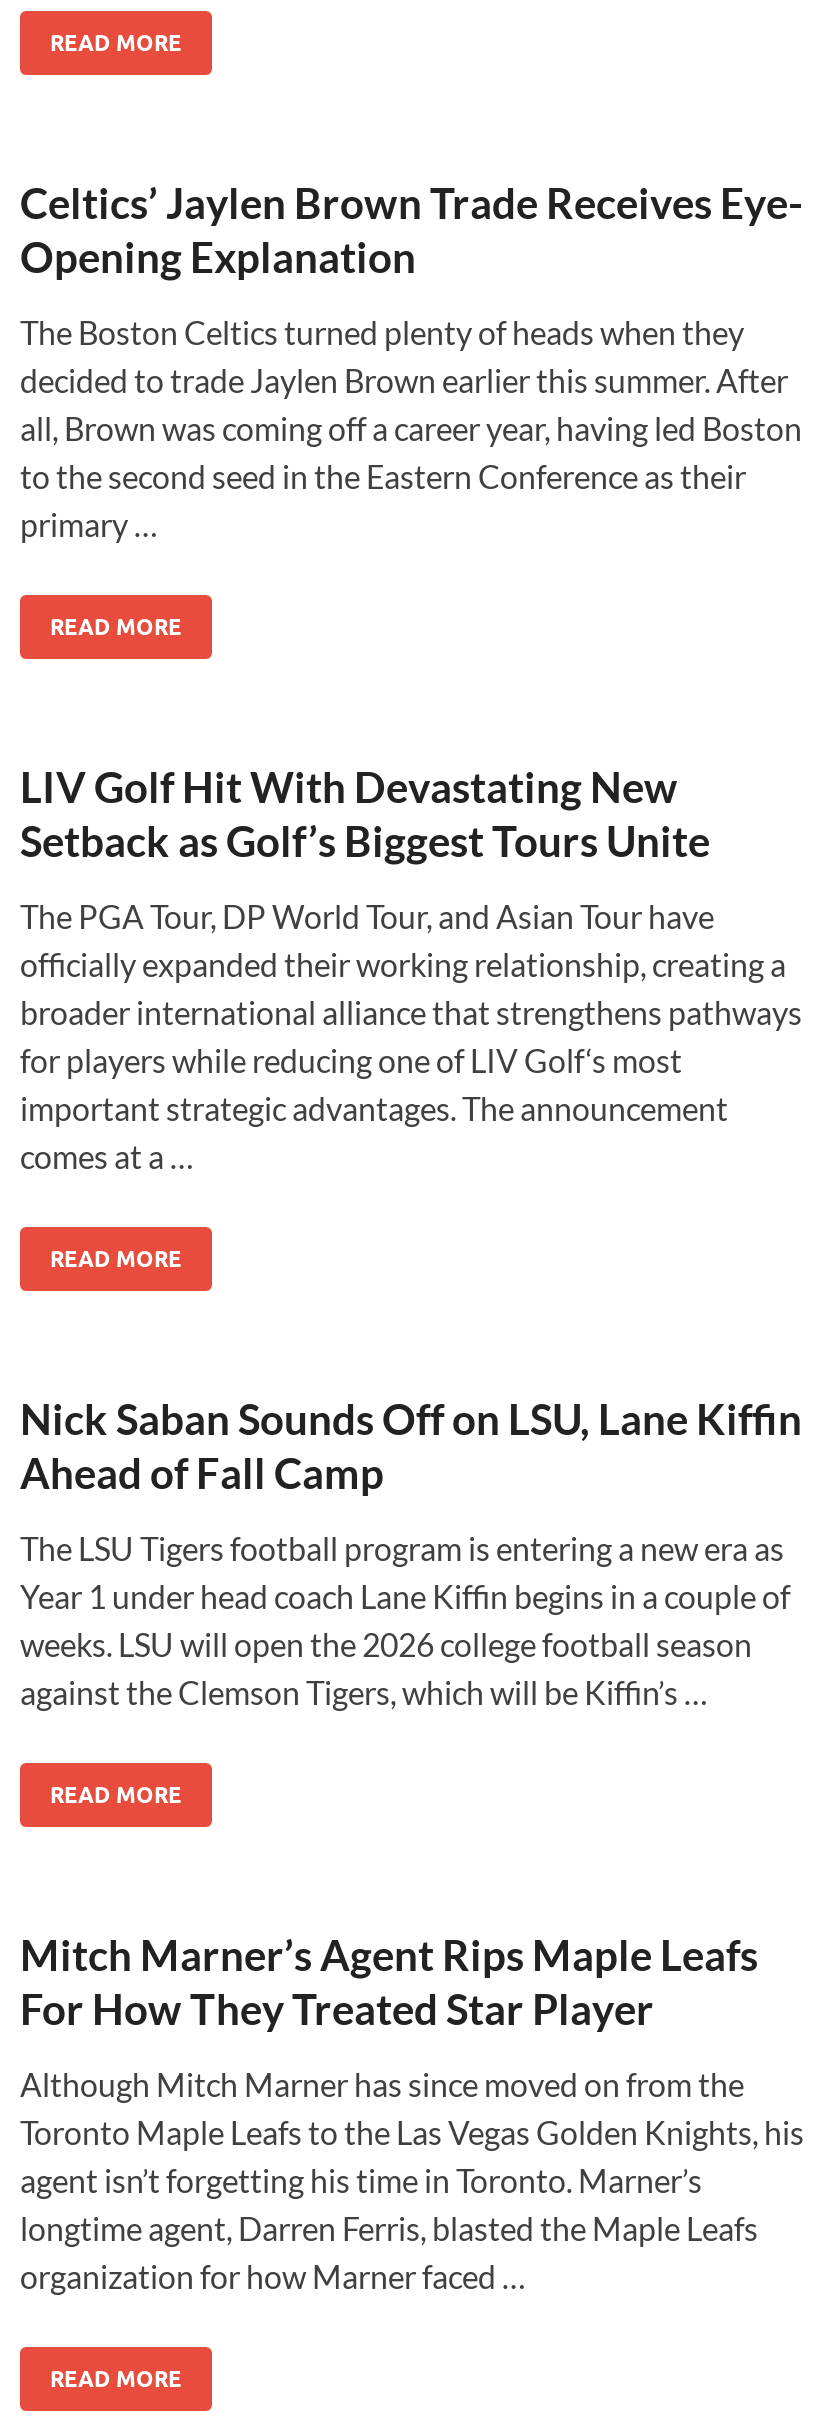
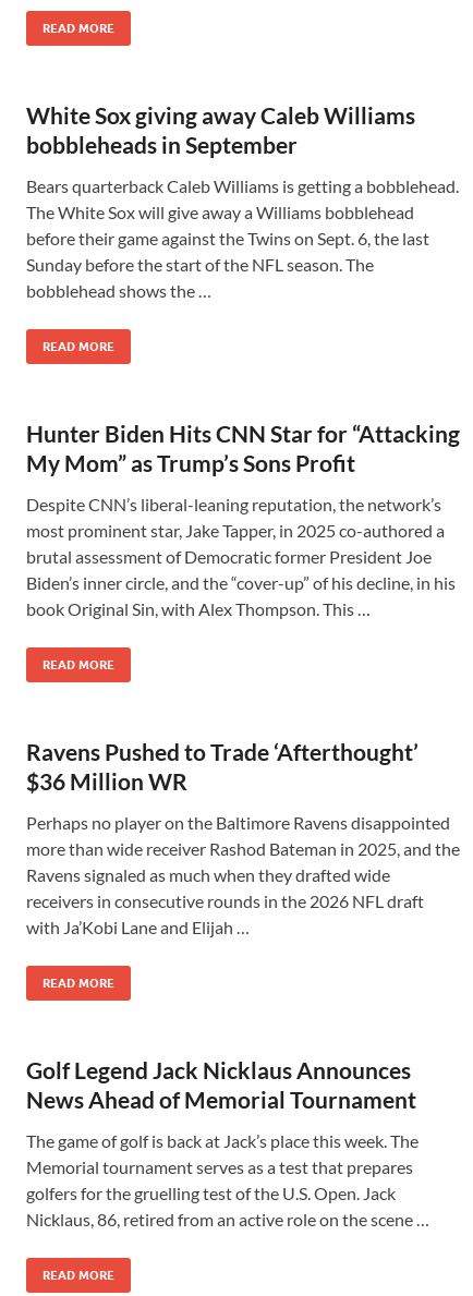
- Celtics’ Jaylen Brown Trade Receives Eye-
- Opening Explanation
+ White Sox giving away Caleb Williams
+ bobbleheads in September

- The Boston Celtics turned plenty of heads when they
- decided to trade Jaylen Brown earlier this summer. After
- all, Brown was coming off a career year, having led Boston
- to the second seed in the Eastern Conference as their
- primary …
+ Bears quarterback Caleb Williams is getting a bobblehead.
+ The White Sox will give away a Williams bobblehead
+ before their game against the Twins on Sept. 6, the last
+ Sunday before the start of the NFL season. The
+ bobblehead shows the …

- LIV Golf Hit With Devastating New
- Setback as Golf’s Biggest Tours Unite
+ Hunter Biden Hits CNN Star for “Attacking
+ My Mom” as Trump’s Sons Profit

- The PGA Tour, DP World Tour, and Asian Tour have
- officially expanded their working relationship, creating a
- broader international alliance that strengthens pathways
- for players while reducing one of LIV Golf‘s most
- important strategic advantages. The announcement
- comes at a …
+ Despite CNN’s liberal-leaning reputation, the network’s
+ most prominent star, Jake Tapper, in 2025 co-authored a
+ brutal assessment of Democratic former President Joe
+ Biden’s inner circle, and the “cover-up” of his decline, in his
+ book Original Sin, with Alex Thompson. This …

- Nick Saban Sounds Off on LSU, Lane Kiffin
- Ahead of Fall Camp
+ Ravens Pushed to Trade ‘Afterthought’
+ $36 Million WR

- The LSU Tigers football program is entering a new era as
- Year 1 under head coach Lane Kiffin begins in a couple of
- weeks. LSU will open the 2026 college football season
- against the Clemson Tigers, which will be Kiffin’s …
+ Perhaps no player on the Baltimore Ravens disappointed
+ more than wide receiver Rashod Bateman in 2025, and the
+ Ravens signaled as much when they drafted wide
+ receivers in consecutive rounds in the 2026 NFL draft
+ with Ja’Kobi Lane and Elijah …

- Mitch Marner’s Agent Rips Maple Leafs
- For How They Treated Star Player
+ Golf Legend Jack Nicklaus Announces
+ News Ahead of Memorial Tournament

- Although Mitch Marner has since moved on from the
- Toronto Maple Leafs to the Las Vegas Golden Knights, his
- agent isn’t forgetting his time in Toronto. Marner’s
- longtime agent, Darren Ferris, blasted the Maple Leafs
- organization for how Marner faced …
+ The game of golf is back at Jack’s place this week. The
+ Memorial tournament serves as a test that prepares
+ golfers for the gruelling test of the U.S. Open. Jack
+ Nicklaus, 86, retired from an active role on the scene …
